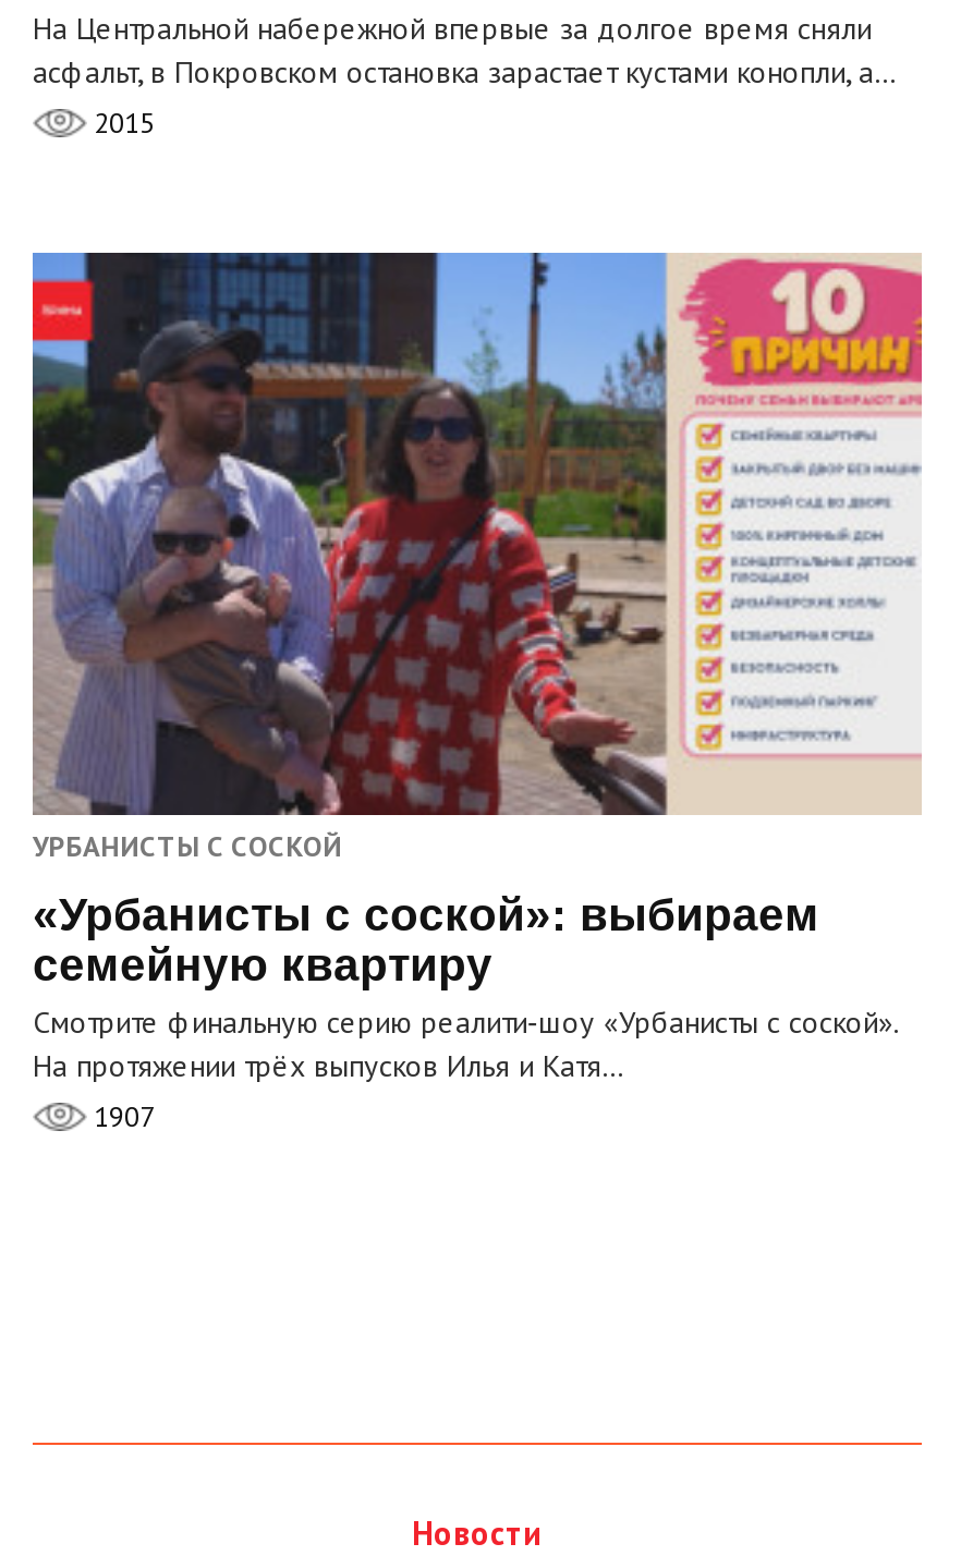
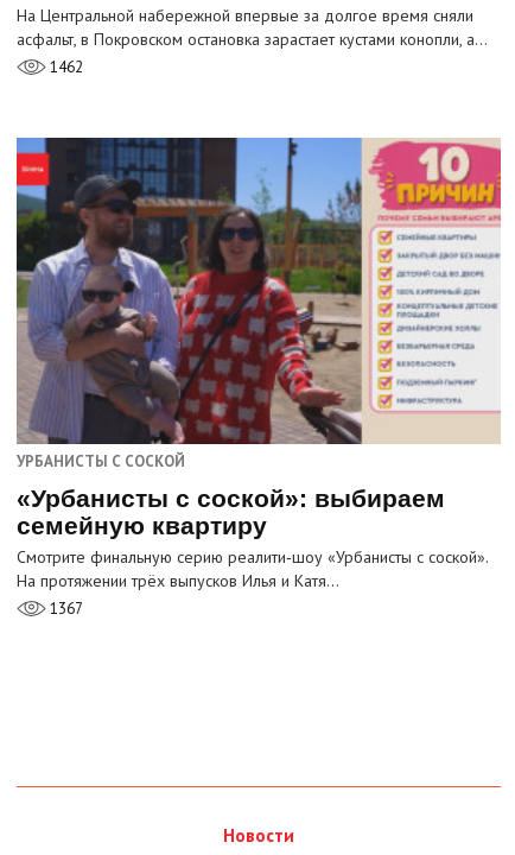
- 2015
+ 1462

- 1907
+ 1367
